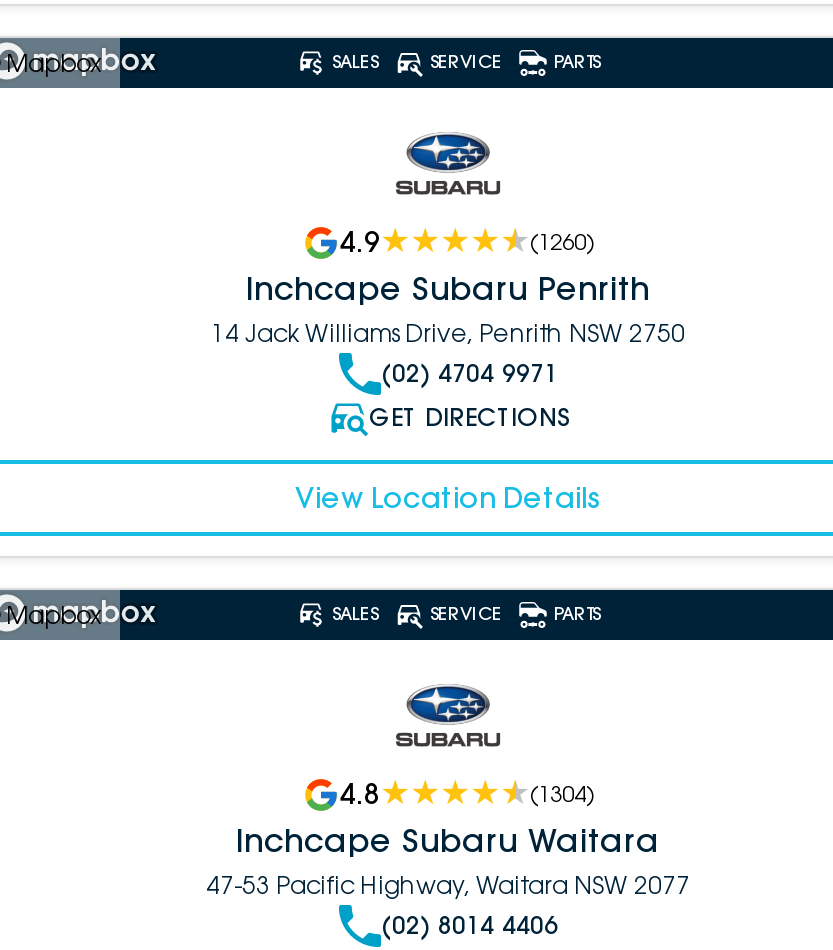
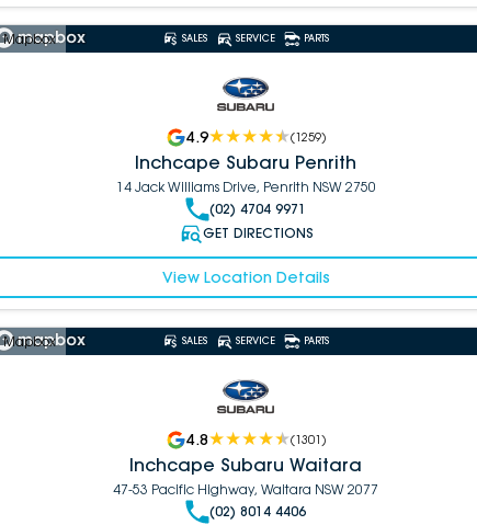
- (1260)
+ (1259)

- (1304)
+ (1301)
